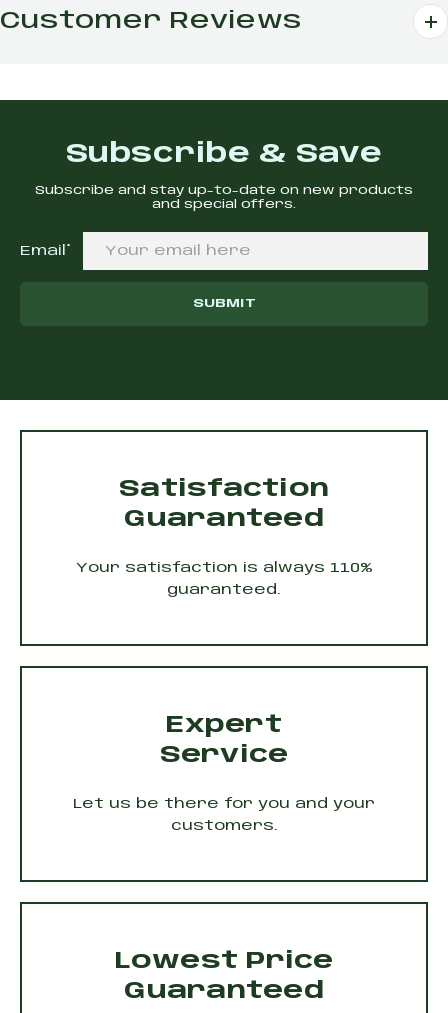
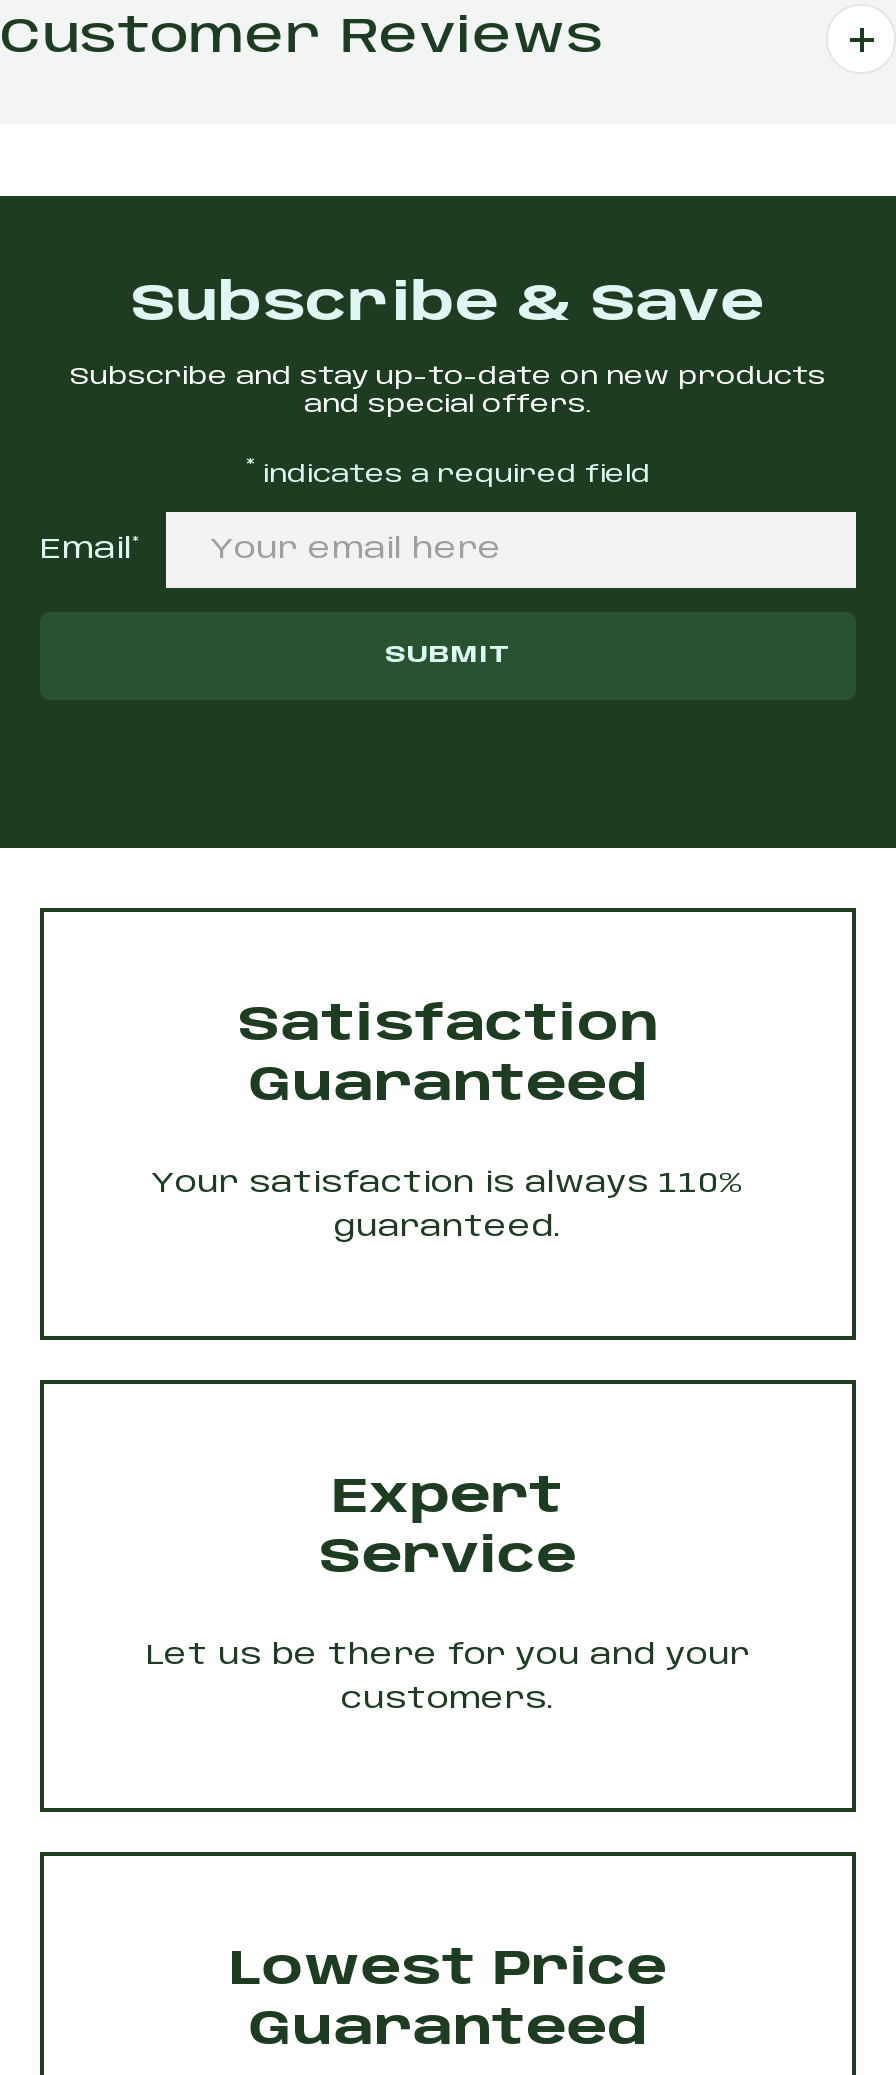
+ * indicates a required field
